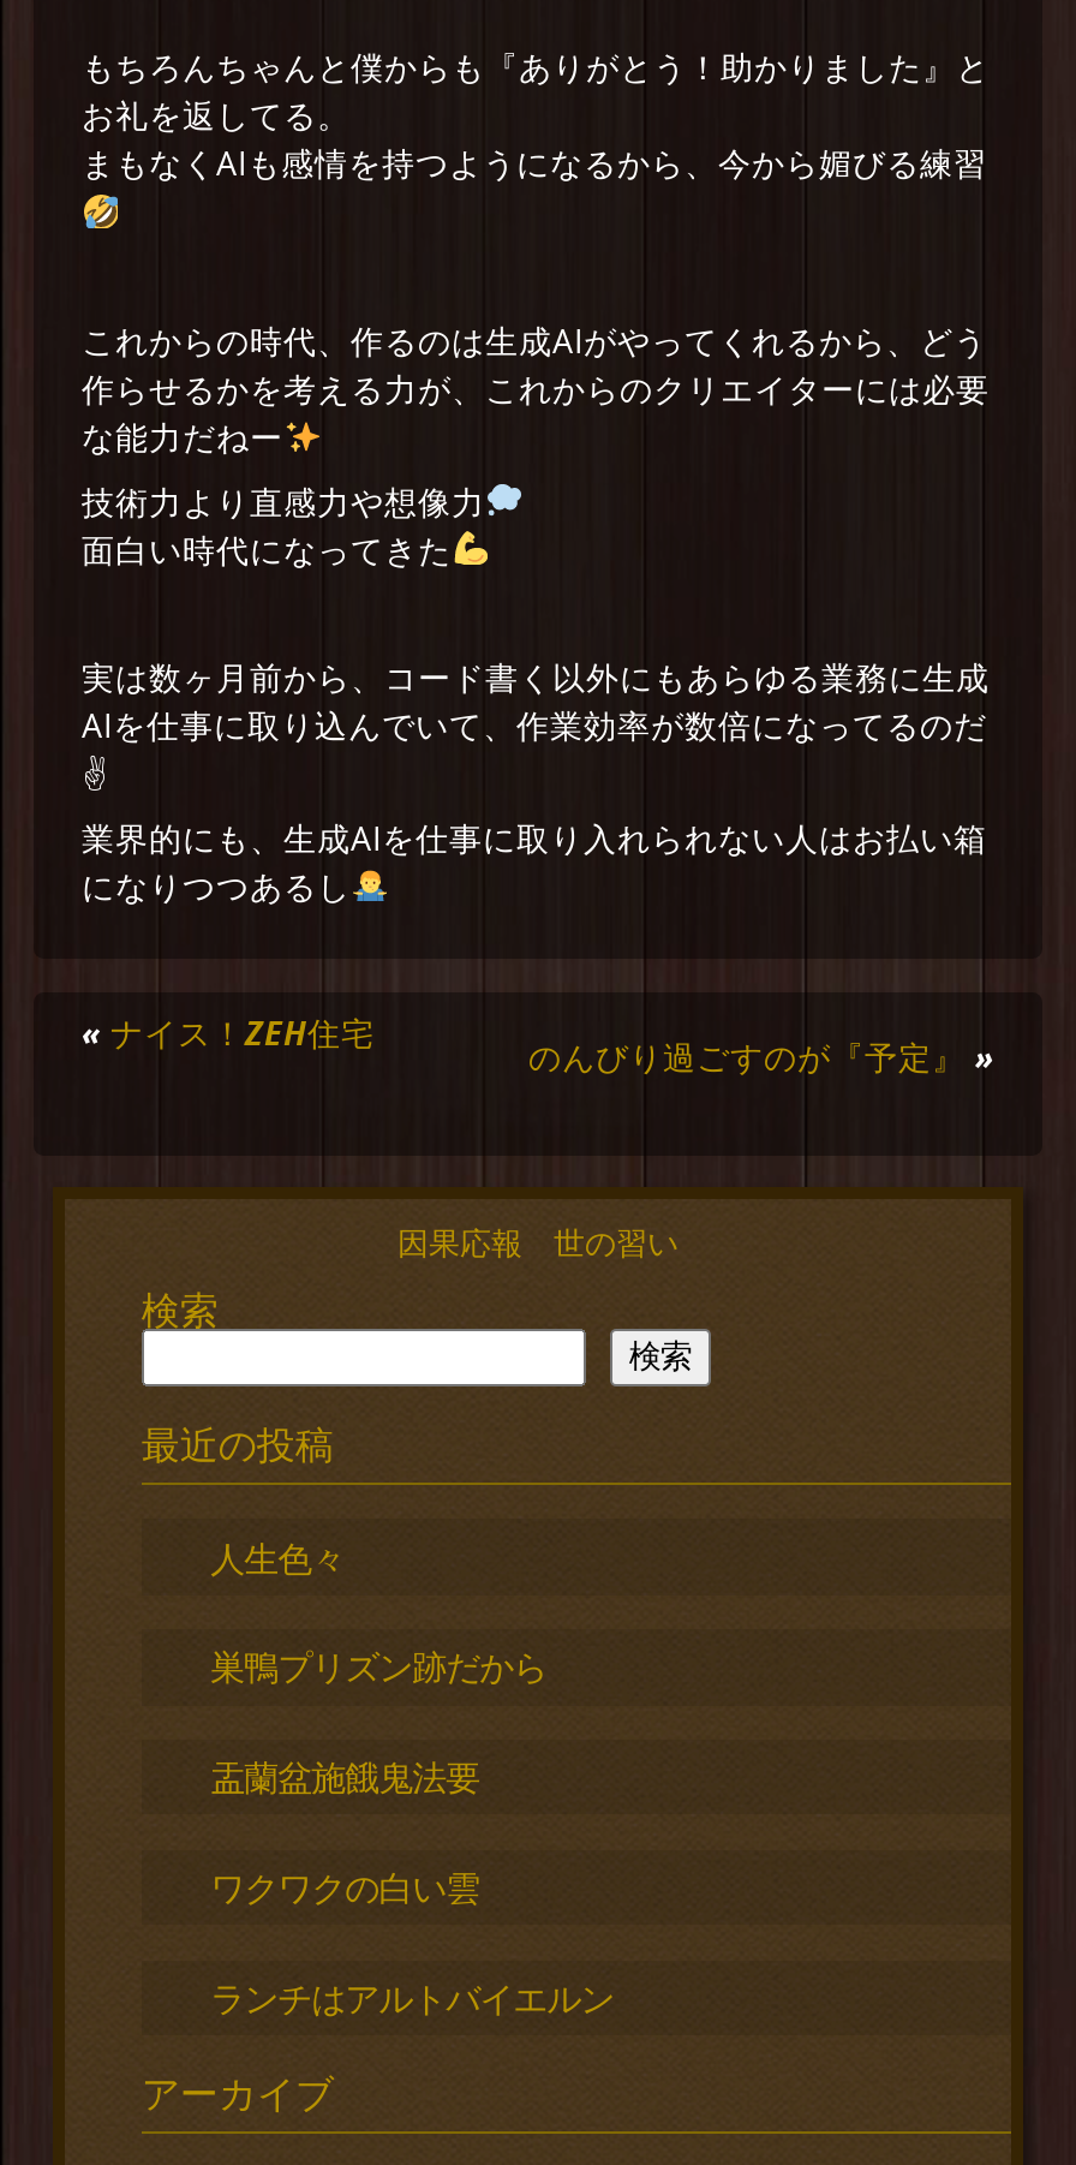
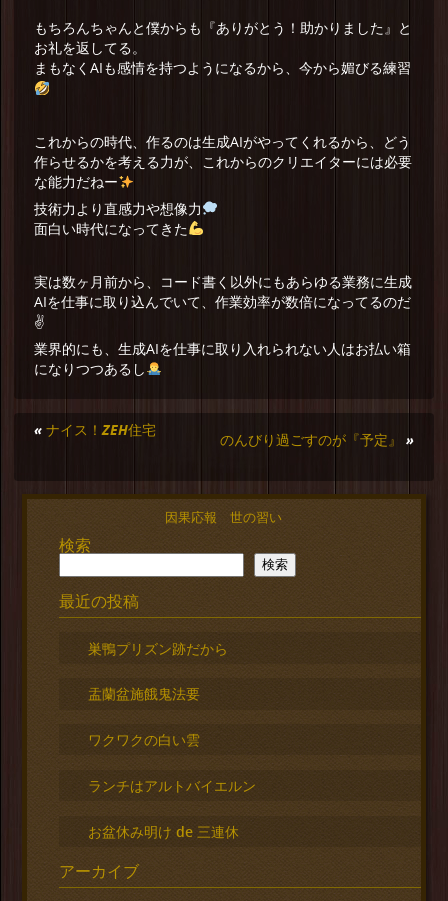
- 人生色々

moved up: 巣鴨プリズン跡だから | 盂蘭盆施餓鬼法要 | ワクワクの白い雲

+ お盆休み明け de 三連休
